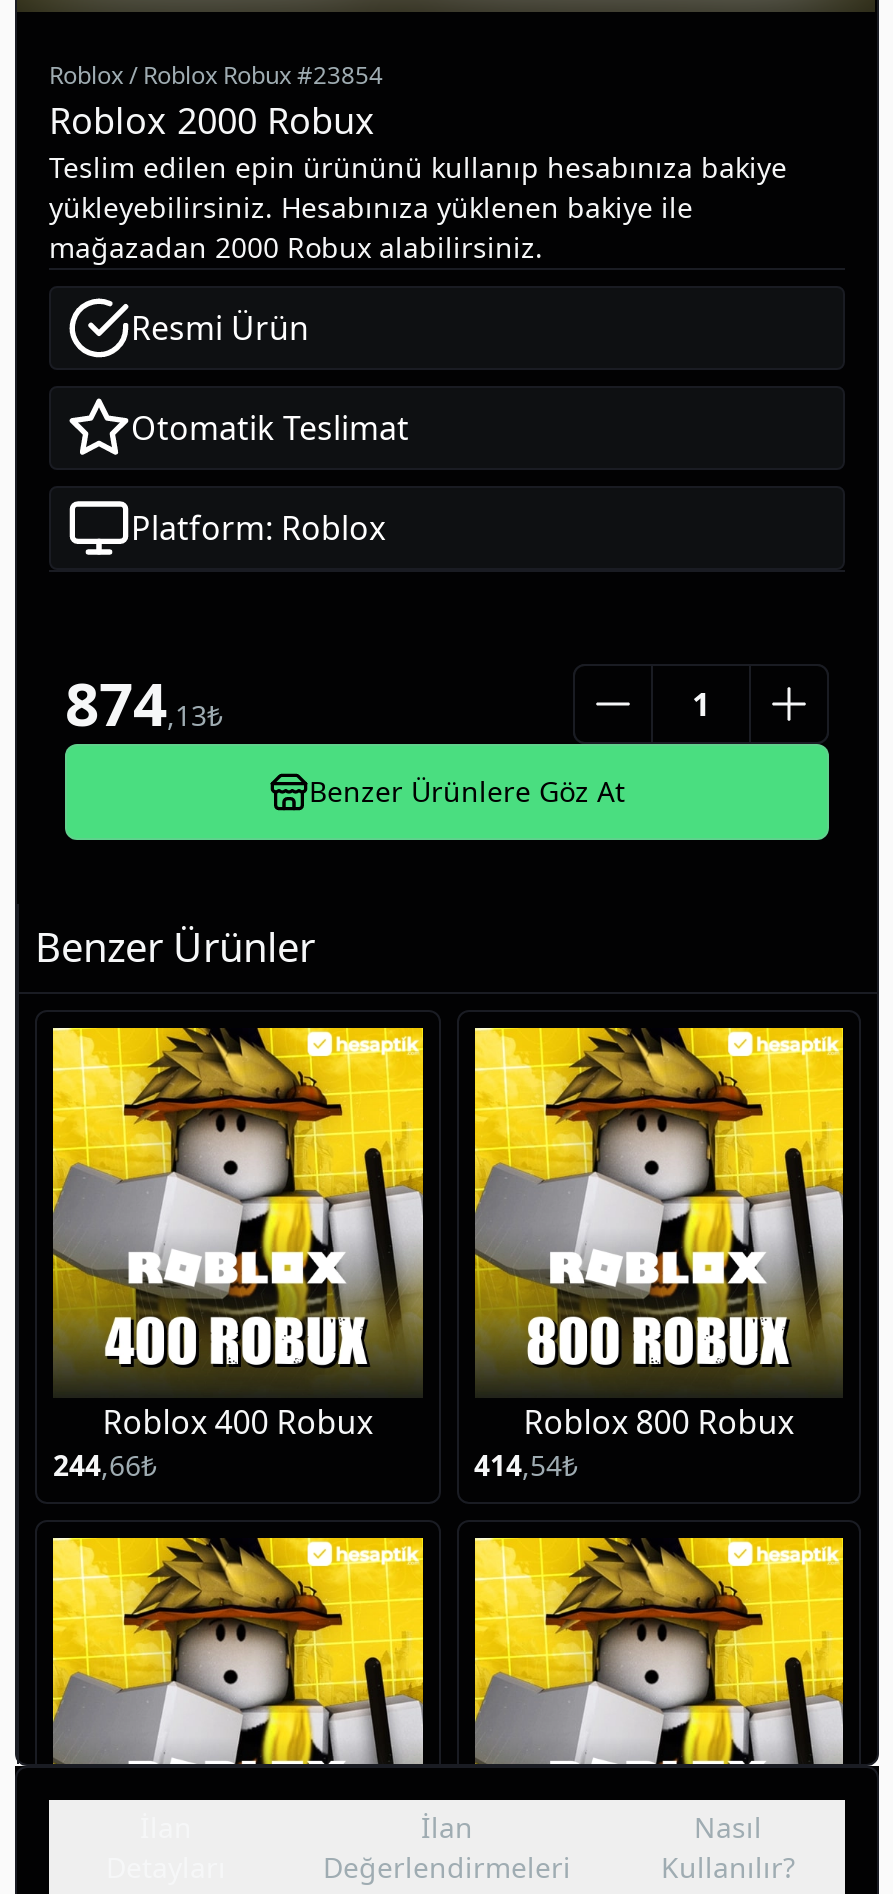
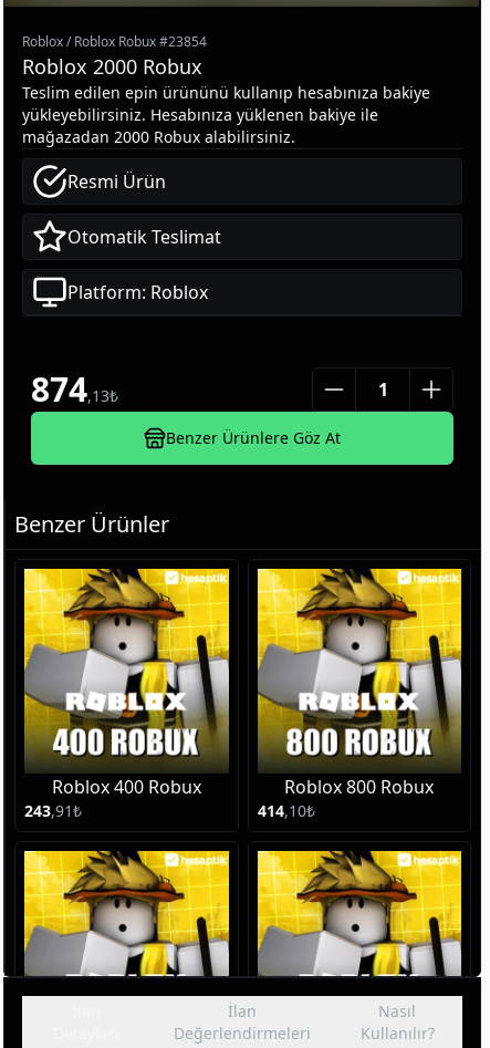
- 244,66₺
+ 243,91₺

- 414,54₺
+ 414,10₺
